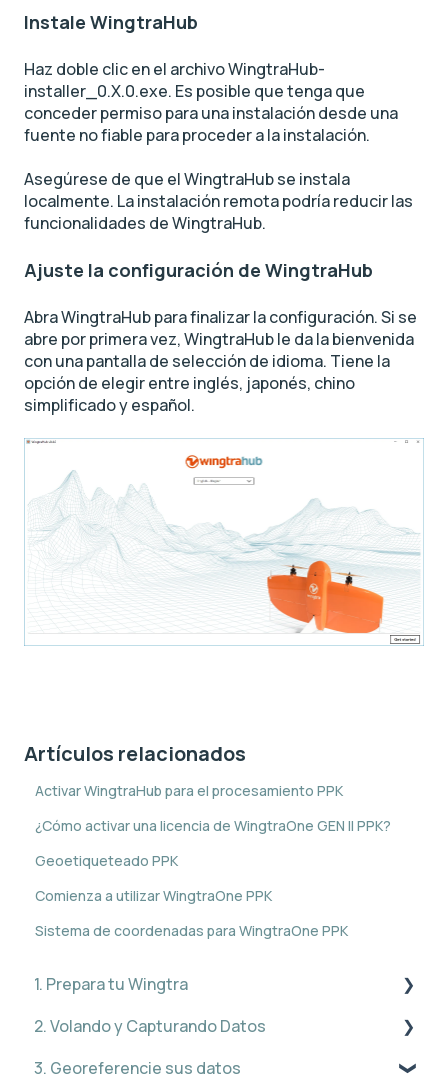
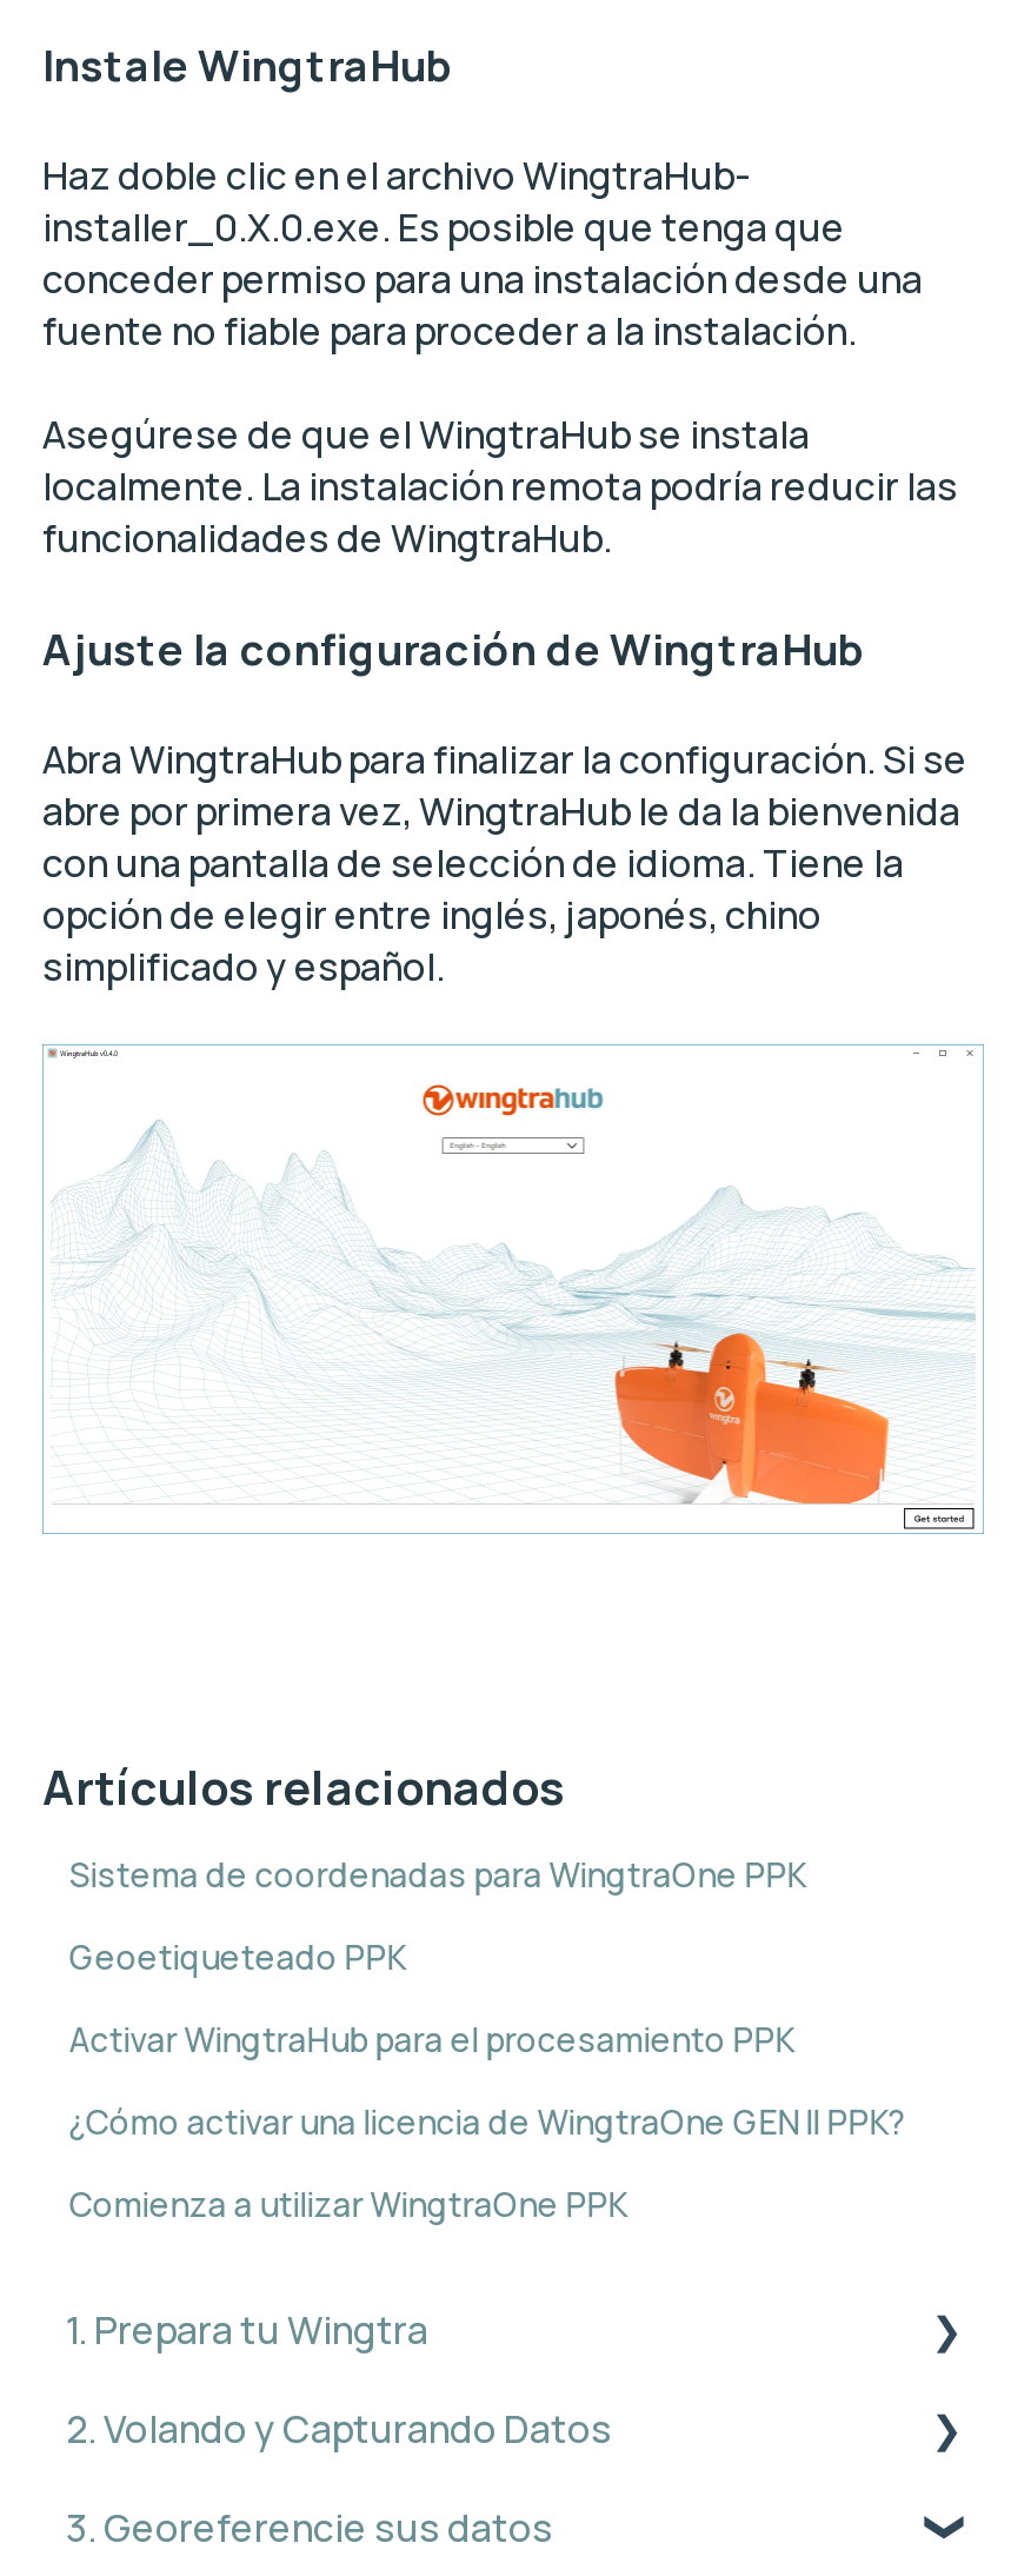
moved down: Activar WingtraHub para el procesamiento PPK | ¿Cómo activar una licencia de WingtraOne GEN II PPK?

moved up: Geoetiqueteado PPK

moved down: Comienza a utilizar WingtraOne PPK

moved up: Sistema de coordenadas para WingtraOne PPK
